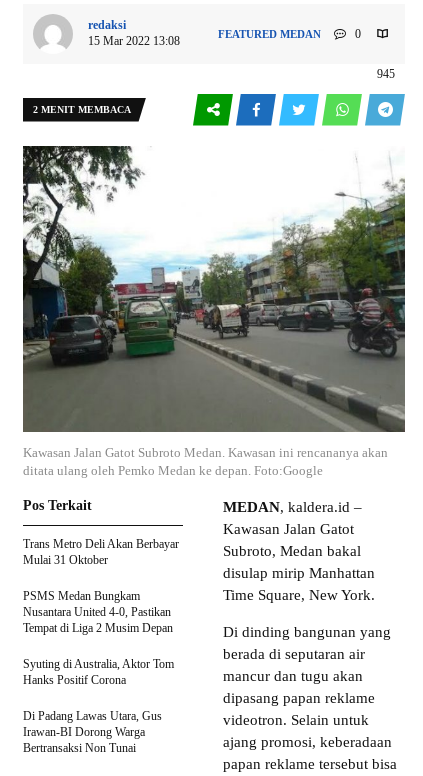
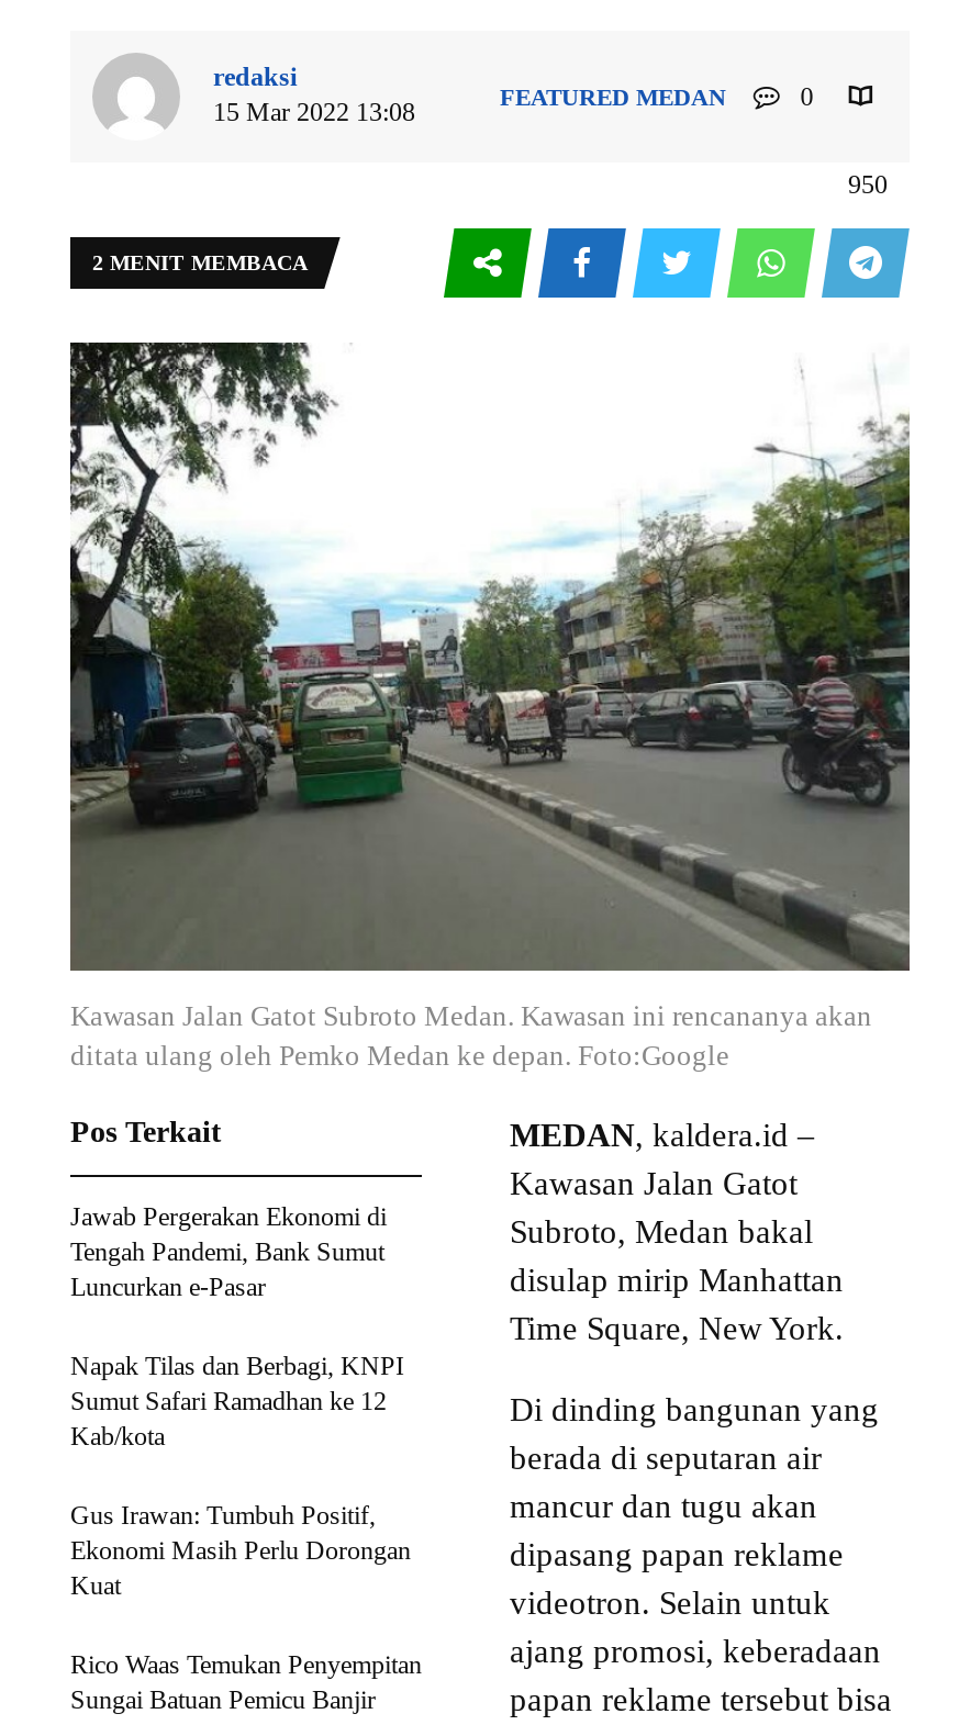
- 945
+ 950

- Trans Metro Deli Akan Berbayar
- Mulai 31 Oktober
+ Jawab Pergerakan Ekonomi di
+ Tengah Pandemi, Bank Sumut
+ Luncurkan e-Pasar

- PSMS Medan Bungkam
- Nusantara United 4-0, Pastikan
- Tempat di Liga 2 Musim Depan
+ Napak Tilas dan Berbagi, KNPI
+ Sumut Safari Ramadhan ke 12
+ Kab/kota

- Syuting di Australia, Aktor Tom
- Hanks Positif Corona
+ Gus Irawan: Tumbuh Positif,
+ Ekonomi Masih Perlu Dorongan
+ Kuat

- Di Padang Lawas Utara, Gus
- Irawan-BI Dorong Warga
- Bertransaksi Non Tunai
+ Rico Waas Temukan Penyempitan
+ Sungai Batuan Pemicu Banjir
